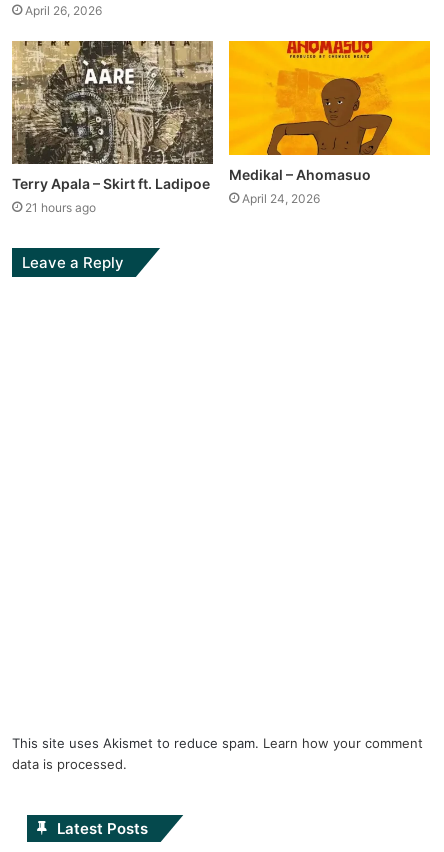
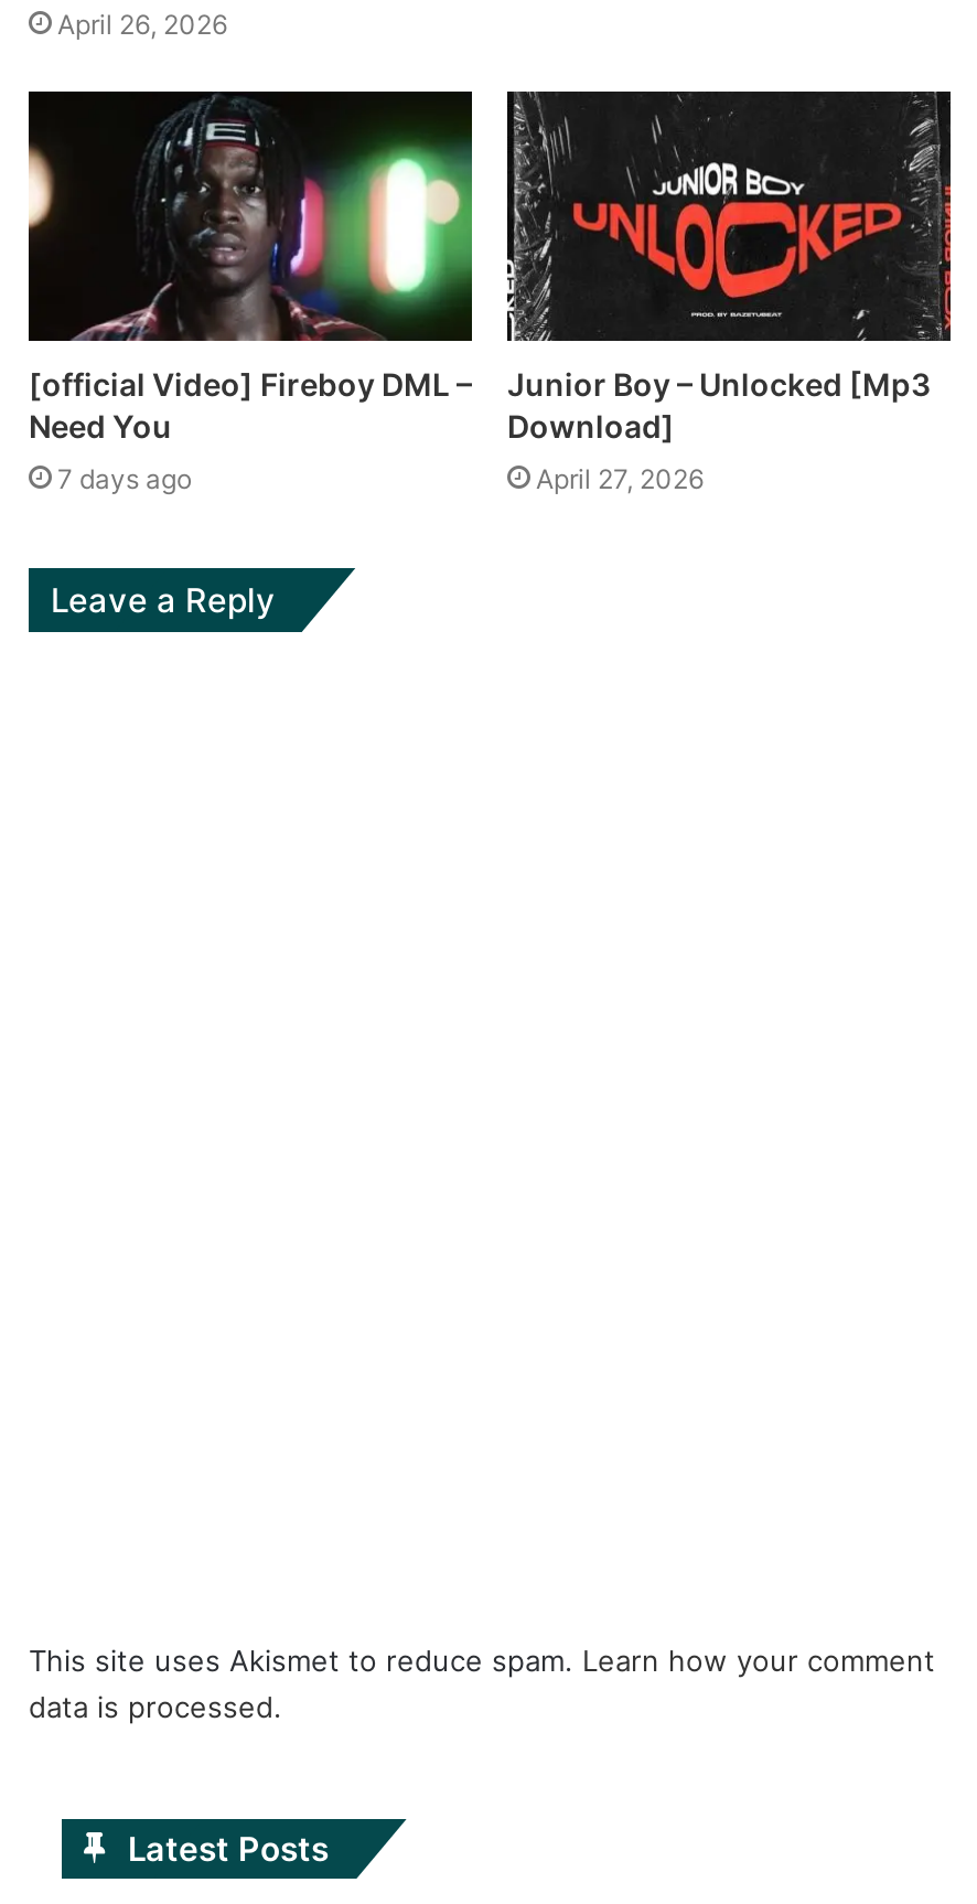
- [image]
- Terry Apala – Skirt ft. Ladipoe
+ [image]
+ [official Video] Fireboy DML –
+ Need You

- [image]
- Medikal – Ahomasuo
+ [image]
+ Junior Boy – Unlocked [Mp3
+ Download]

- April 24, 2026
+ April 27, 2026

- 21 hours ago
+ 7 days ago
